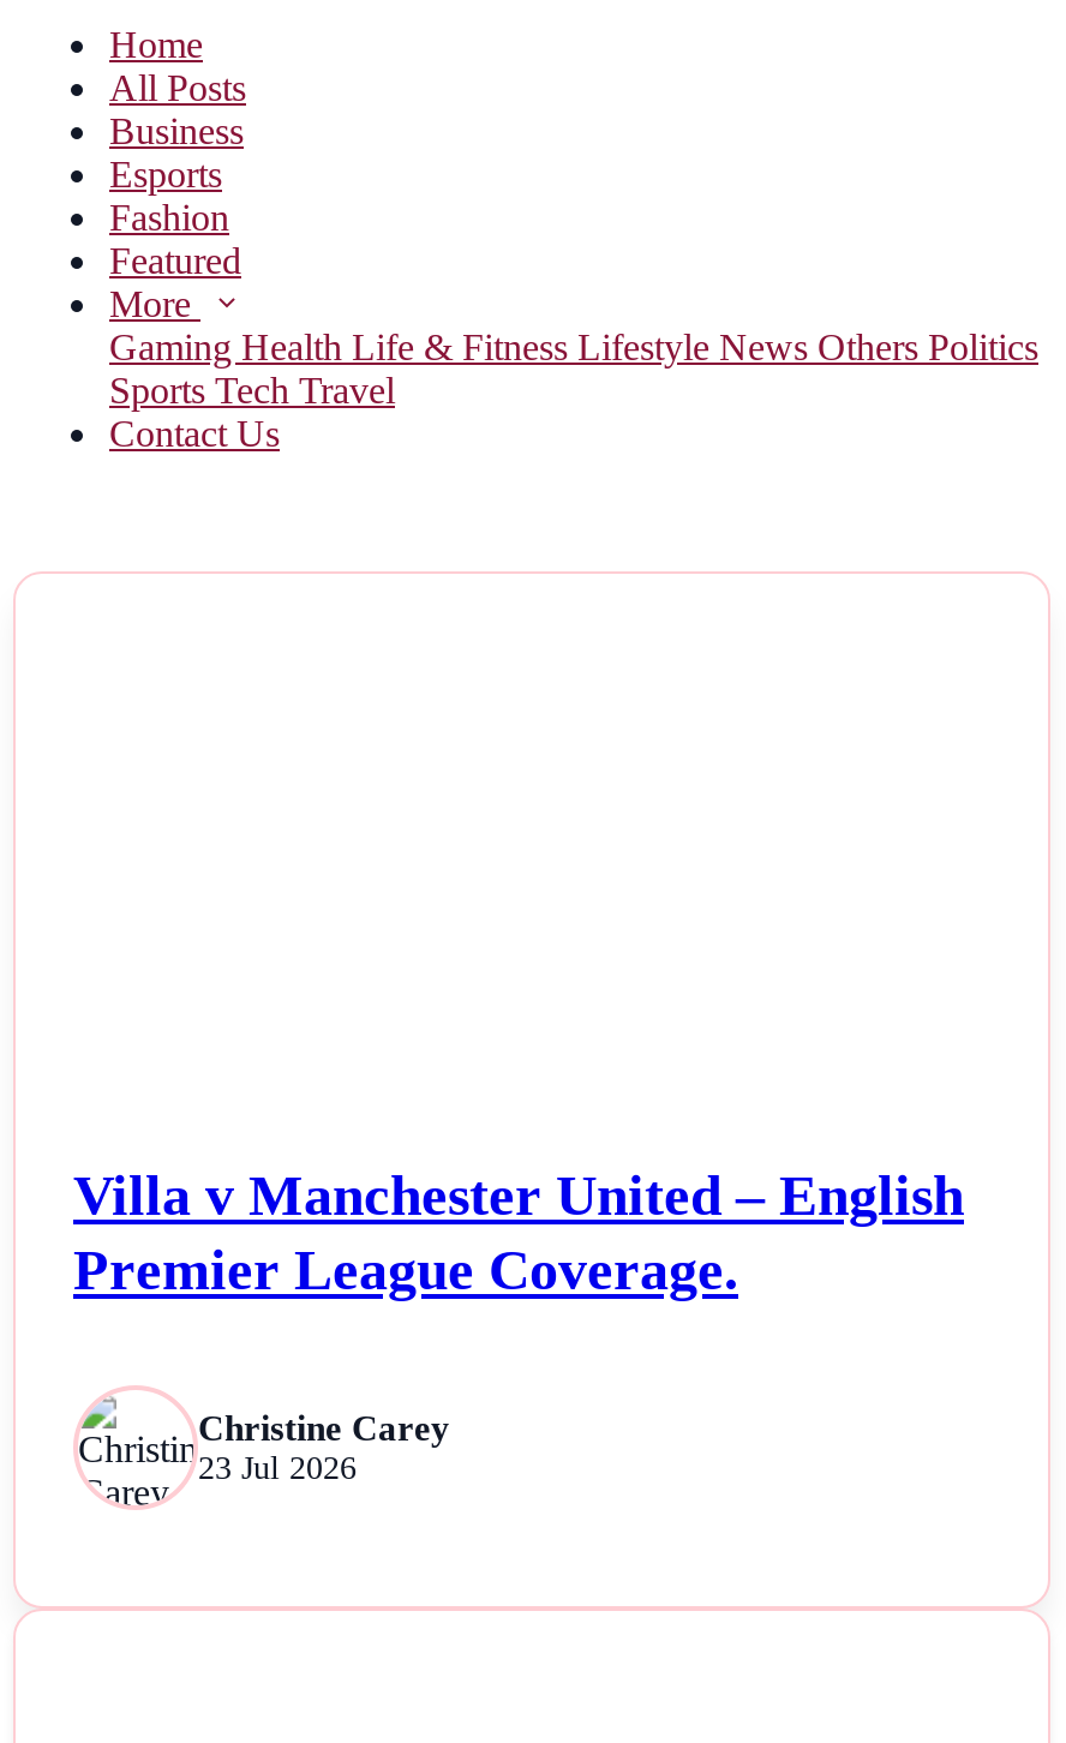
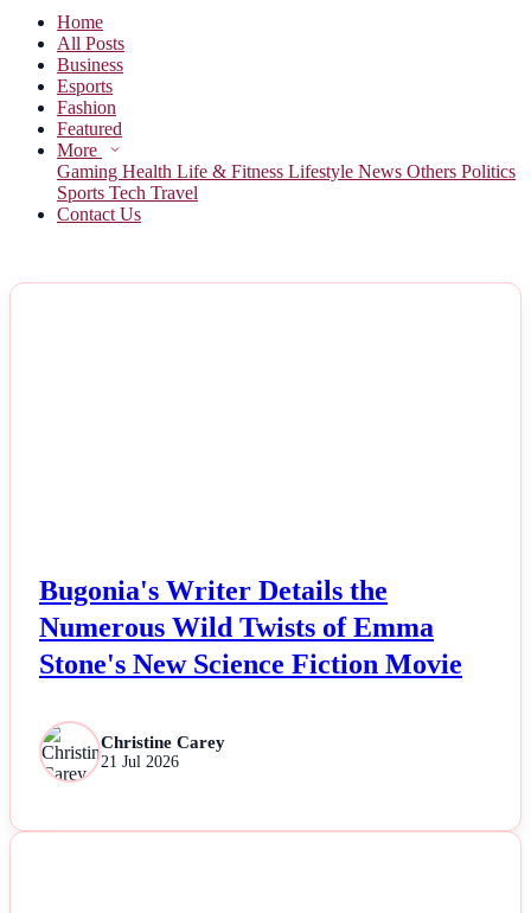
- Villa v Manchester United – English
- Premier League Coverage.
+ Bugonia's Writer Details the
+ Numerous Wild Twists of Emma
+ Stone's New Science Fiction Movie

- 23 Jul 2026
+ 21 Jul 2026
